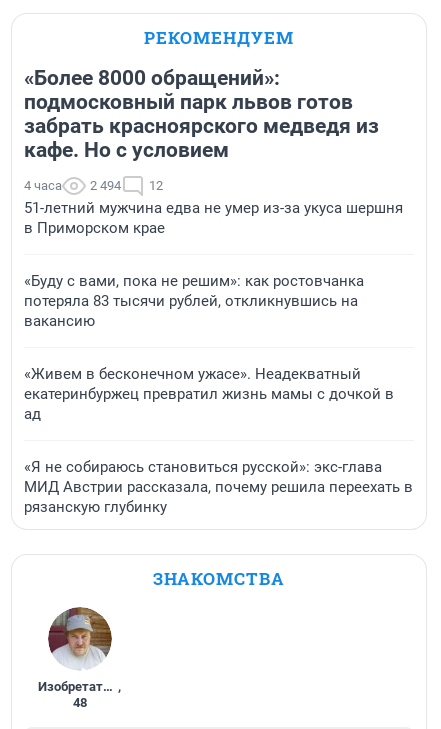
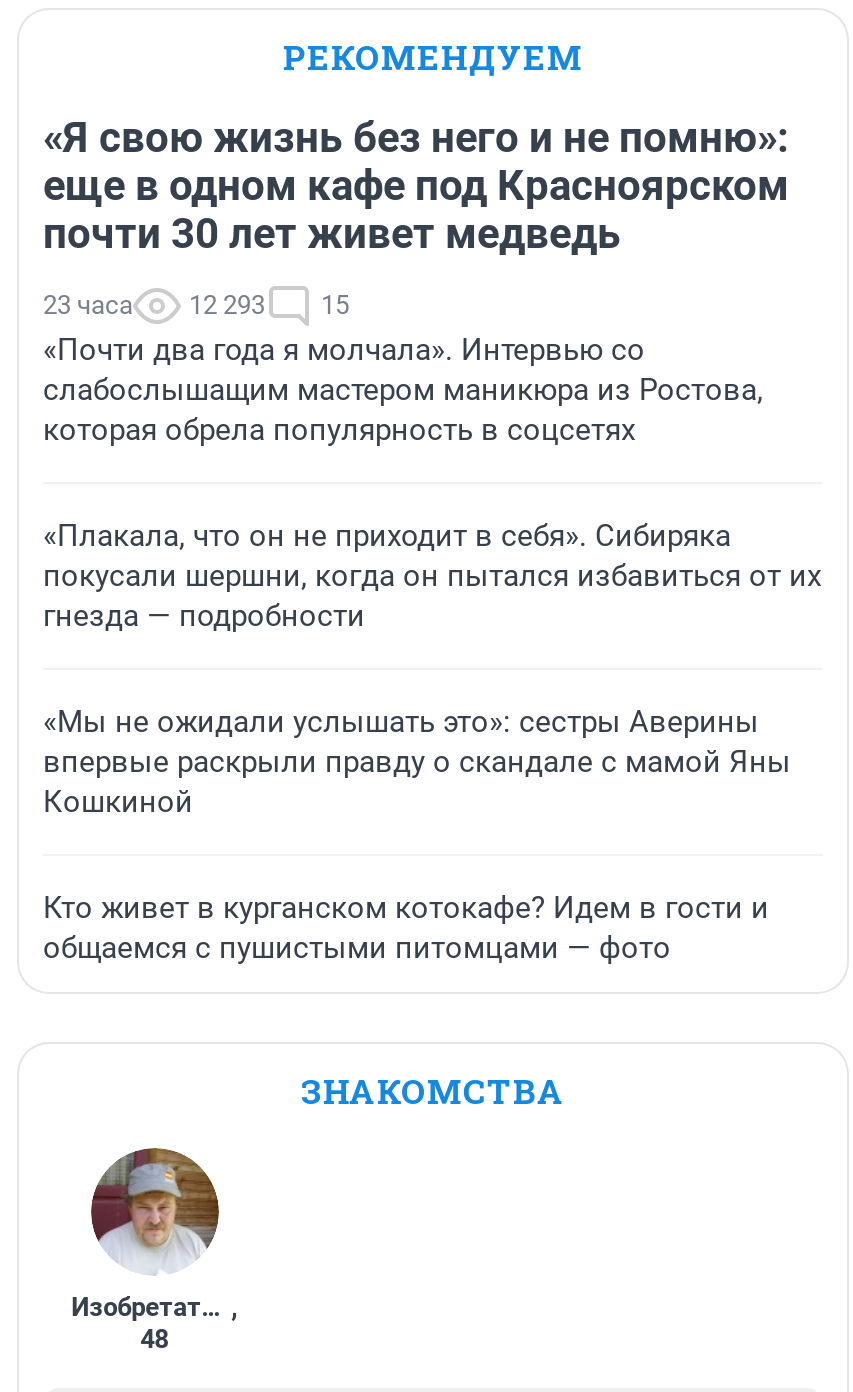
- «Более 8000 обращений»:
- подмосковный парк львов готов
- забрать красноярского медведя из
- кафе. Но с условием
+ «Я свою жизнь без него и не помню»:
+ еще в одном кафе под Красноярском
+ почти 30 лет живет медведь

- 4 часа
- 2 494
- 12
- 51-летний мужчина едва не умер из-за укуса шершня
- в Приморском крае
+ 23 часа
+ 12 293
+ 15
+ «Почти два года я молчала». Интервью со
+ слабослышащим мастером маникюра из Ростова,
+ которая обрела популярность в соцсетях

- «Буду с вами, пока не решим»: как ростовчанка
- потеряла 83 тысячи рублей, откликнувшись на
- вакансию
+ «Плакала, что он не приходит в себя». Сибиряка
+ покусали шершни, когда он пытался избавиться от их
+ гнезда — подробности

- «Живем в бесконечном ужасе». Неадекватный
- екатеринбуржец превратил жизнь мамы с дочкой в
- ад
+ «Мы не ожидали услышать это»: сестры Аверины
+ впервые раскрыли правду о скандале с мамой Яны
+ Кошкиной

- «Я не собираюсь становиться русской»: экс-глава
- МИД Австрии рассказала, почему решила переехать в
- рязанскую глубинку
+ Кто живет в курганском котокафе? Идем в гости и
+ общаемся с пушистыми питомцами — фото
